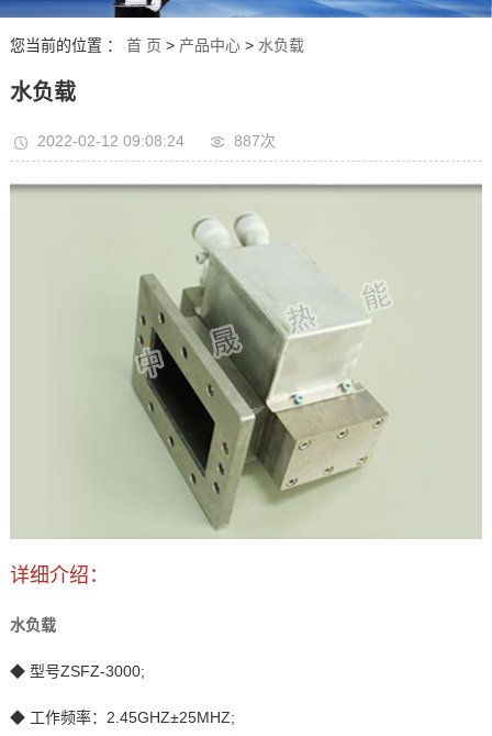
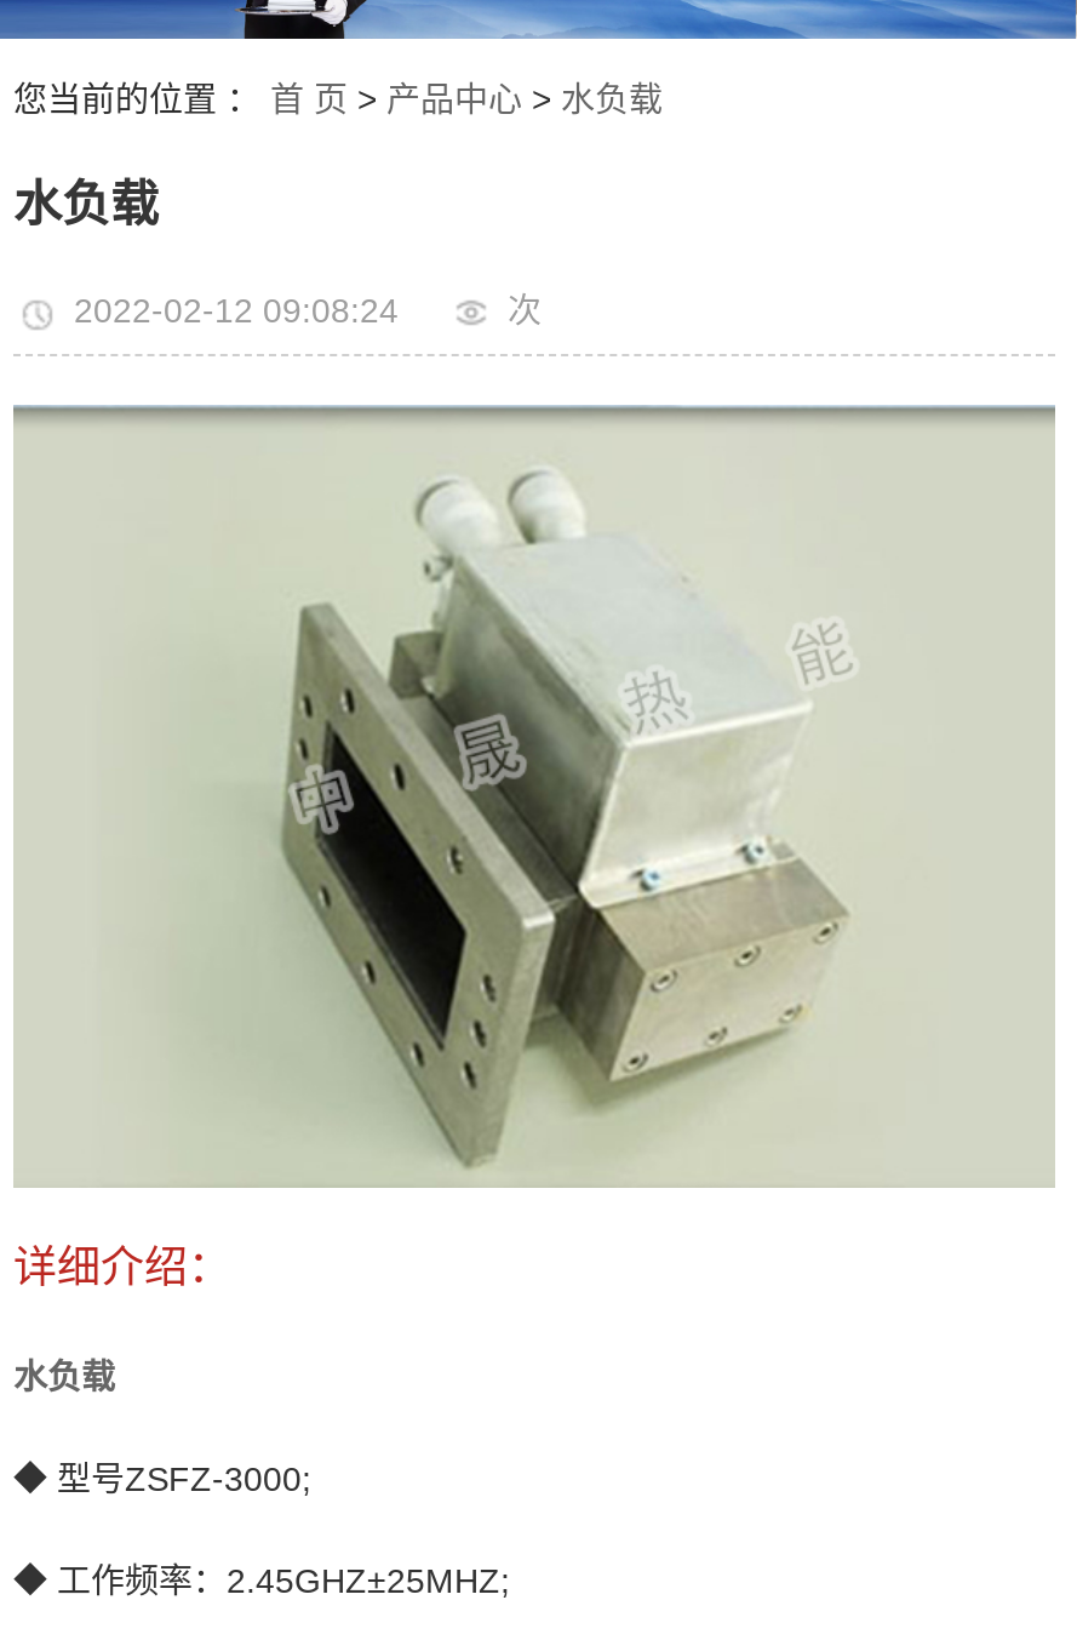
- 887次
+ 次
